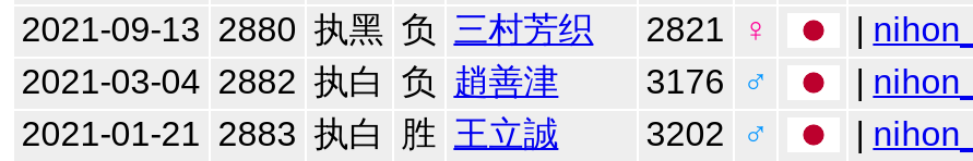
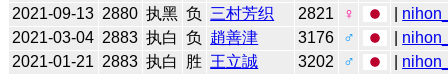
- 2021-03-04 2882 执白 负 趙善津
+ 2021-03-04 2883 执白 负 趙善津
